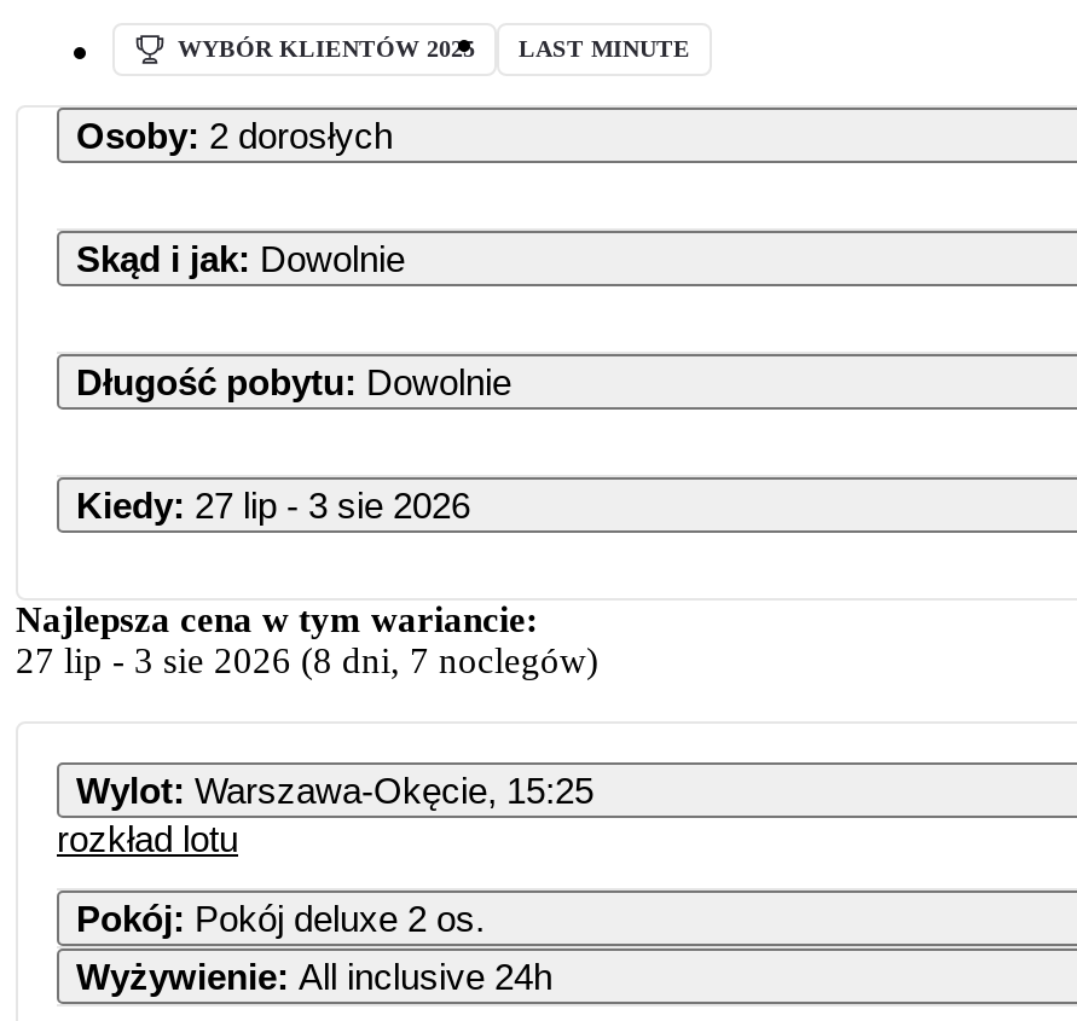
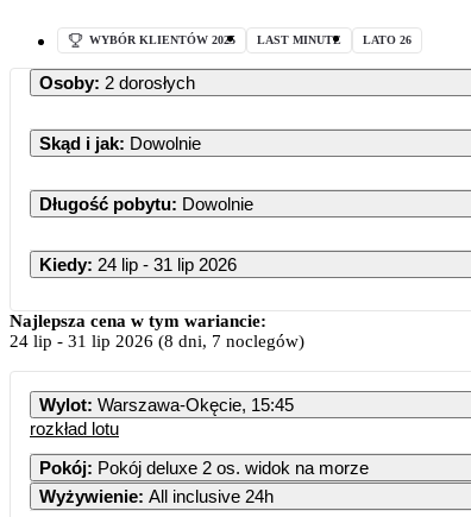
+ LATO 26

- Kiedy: 27 lip - 3 sie 2026
+ Kiedy: 24 lip - 31 lip 2026

- 27 lip- 3 sie 2026 (8 dni, 7 noclegów)
+ 24 lip- 31 lip 2026 (8 dni, 7 noclegów)

- Wylot: Warszawa-Okęcie, 15:25
+ Wylot: Warszawa-Okęcie, 15:45

- Pokój: Pokój deluxe 2 os.
+ Pokój: Pokój deluxe 2 os. widok na morze
